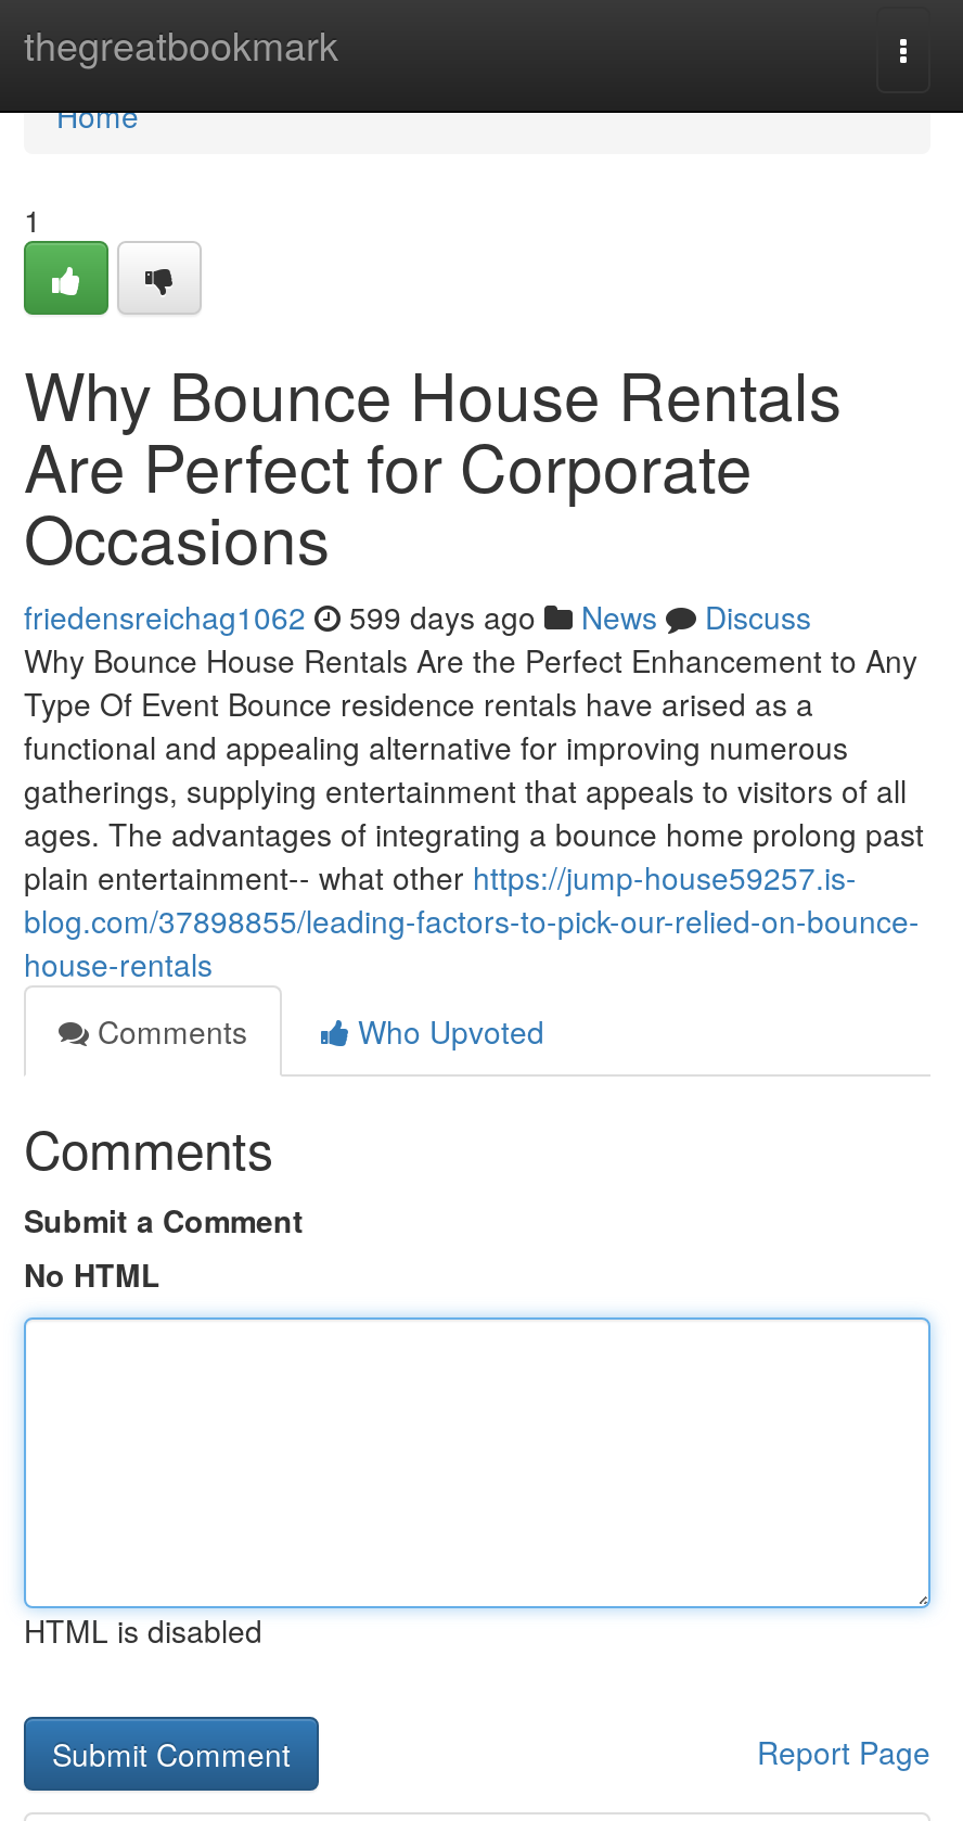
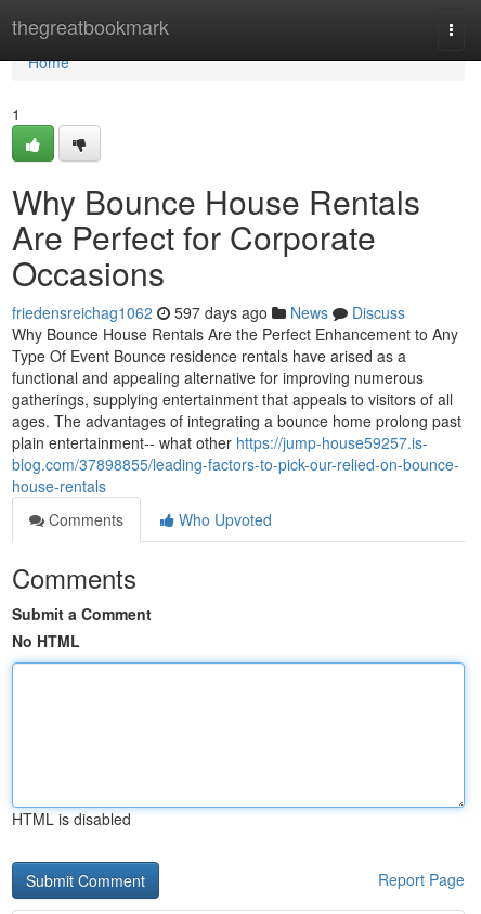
- friedensreichag1062 599 days ago News Discuss
+ friedensreichag1062 597 days ago News Discuss
